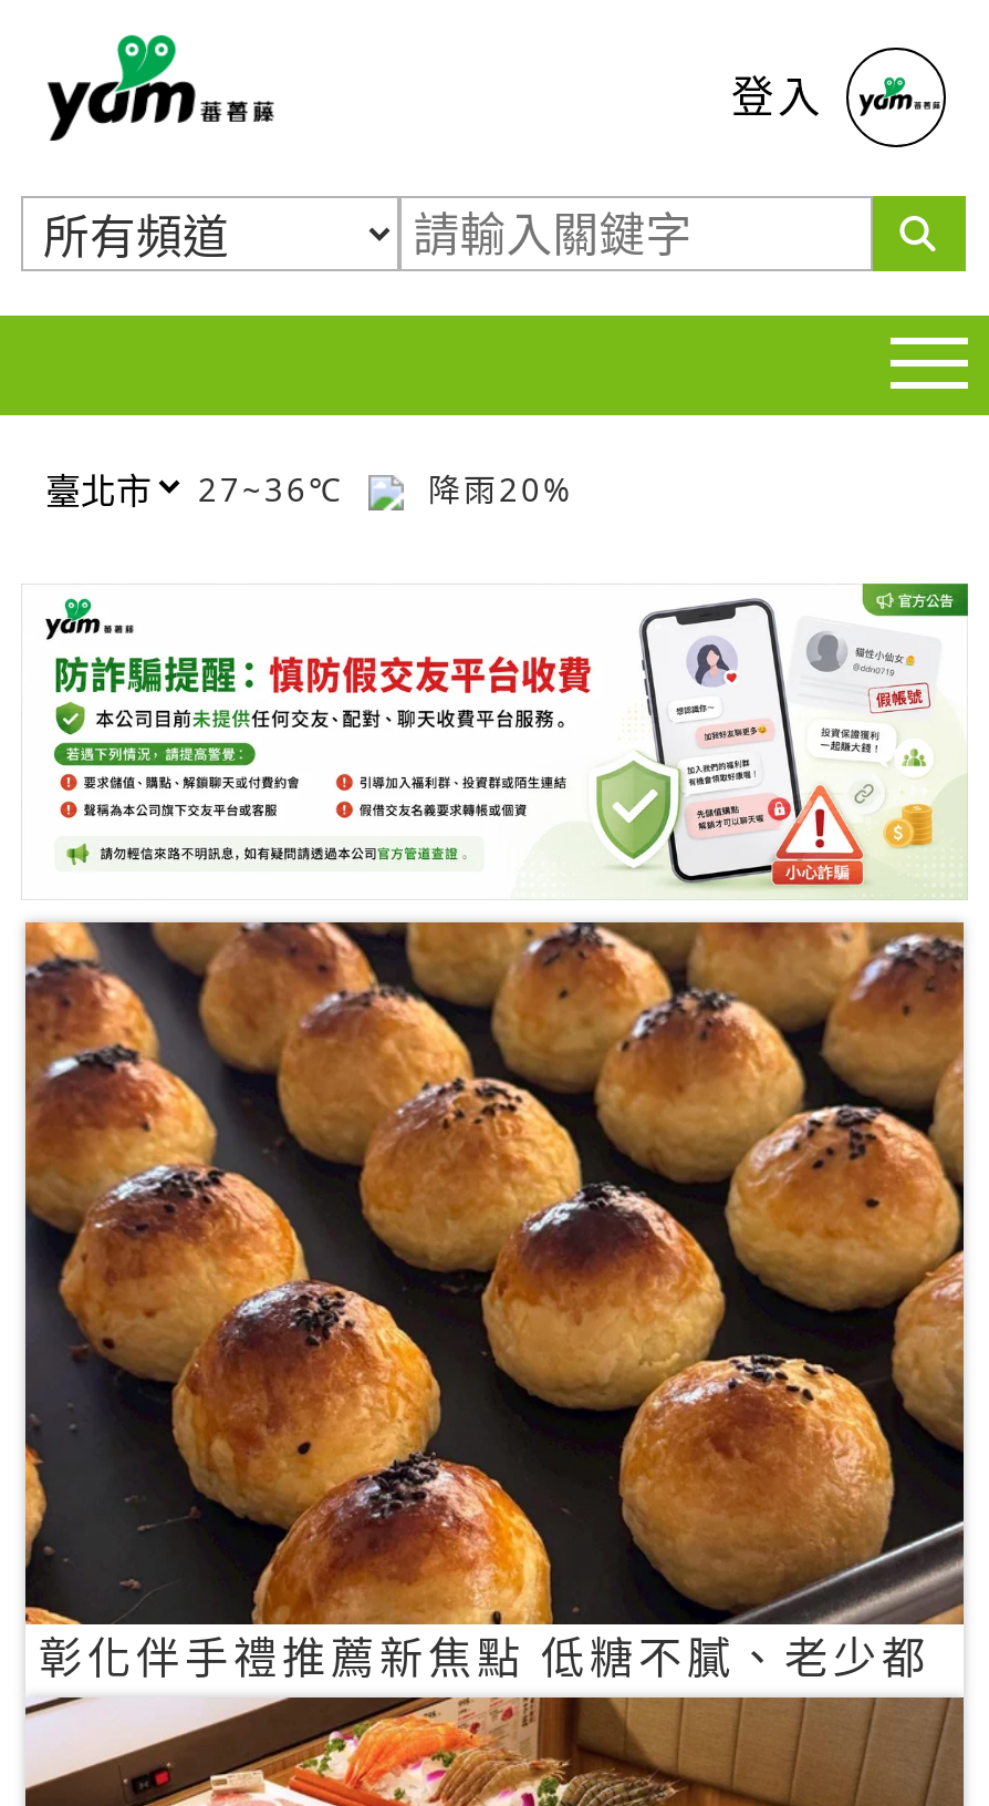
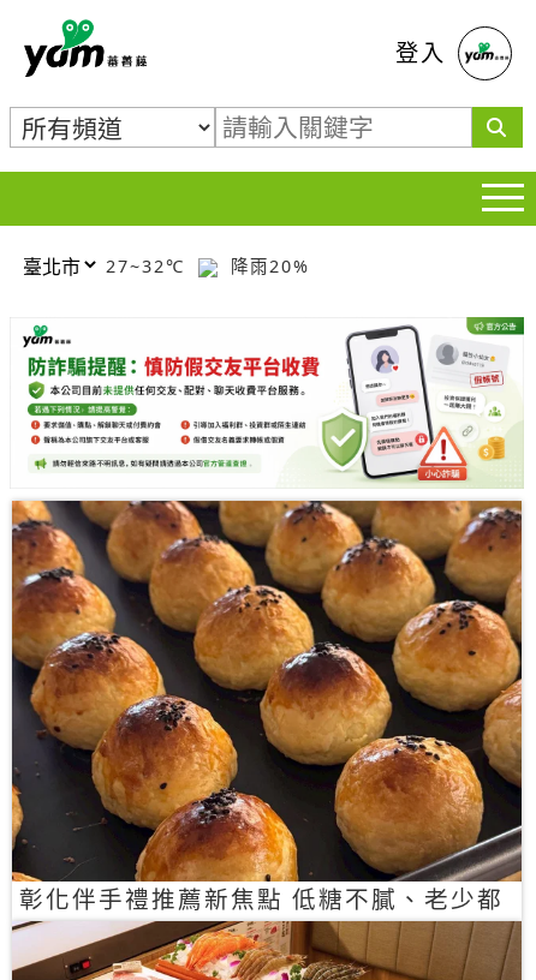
- 27~36℃ 降雨20%
+ 27~32℃ 降雨20%
